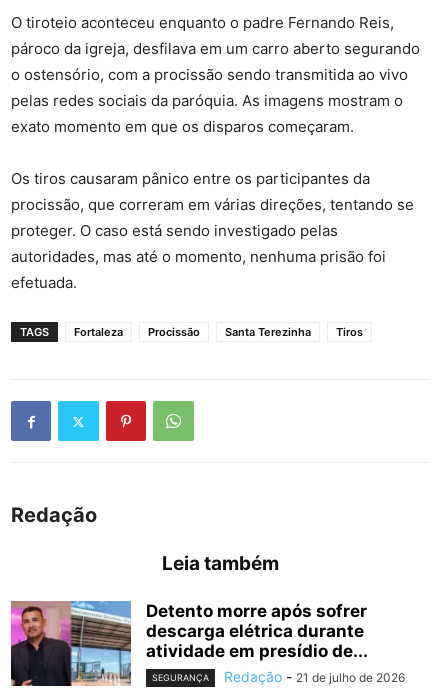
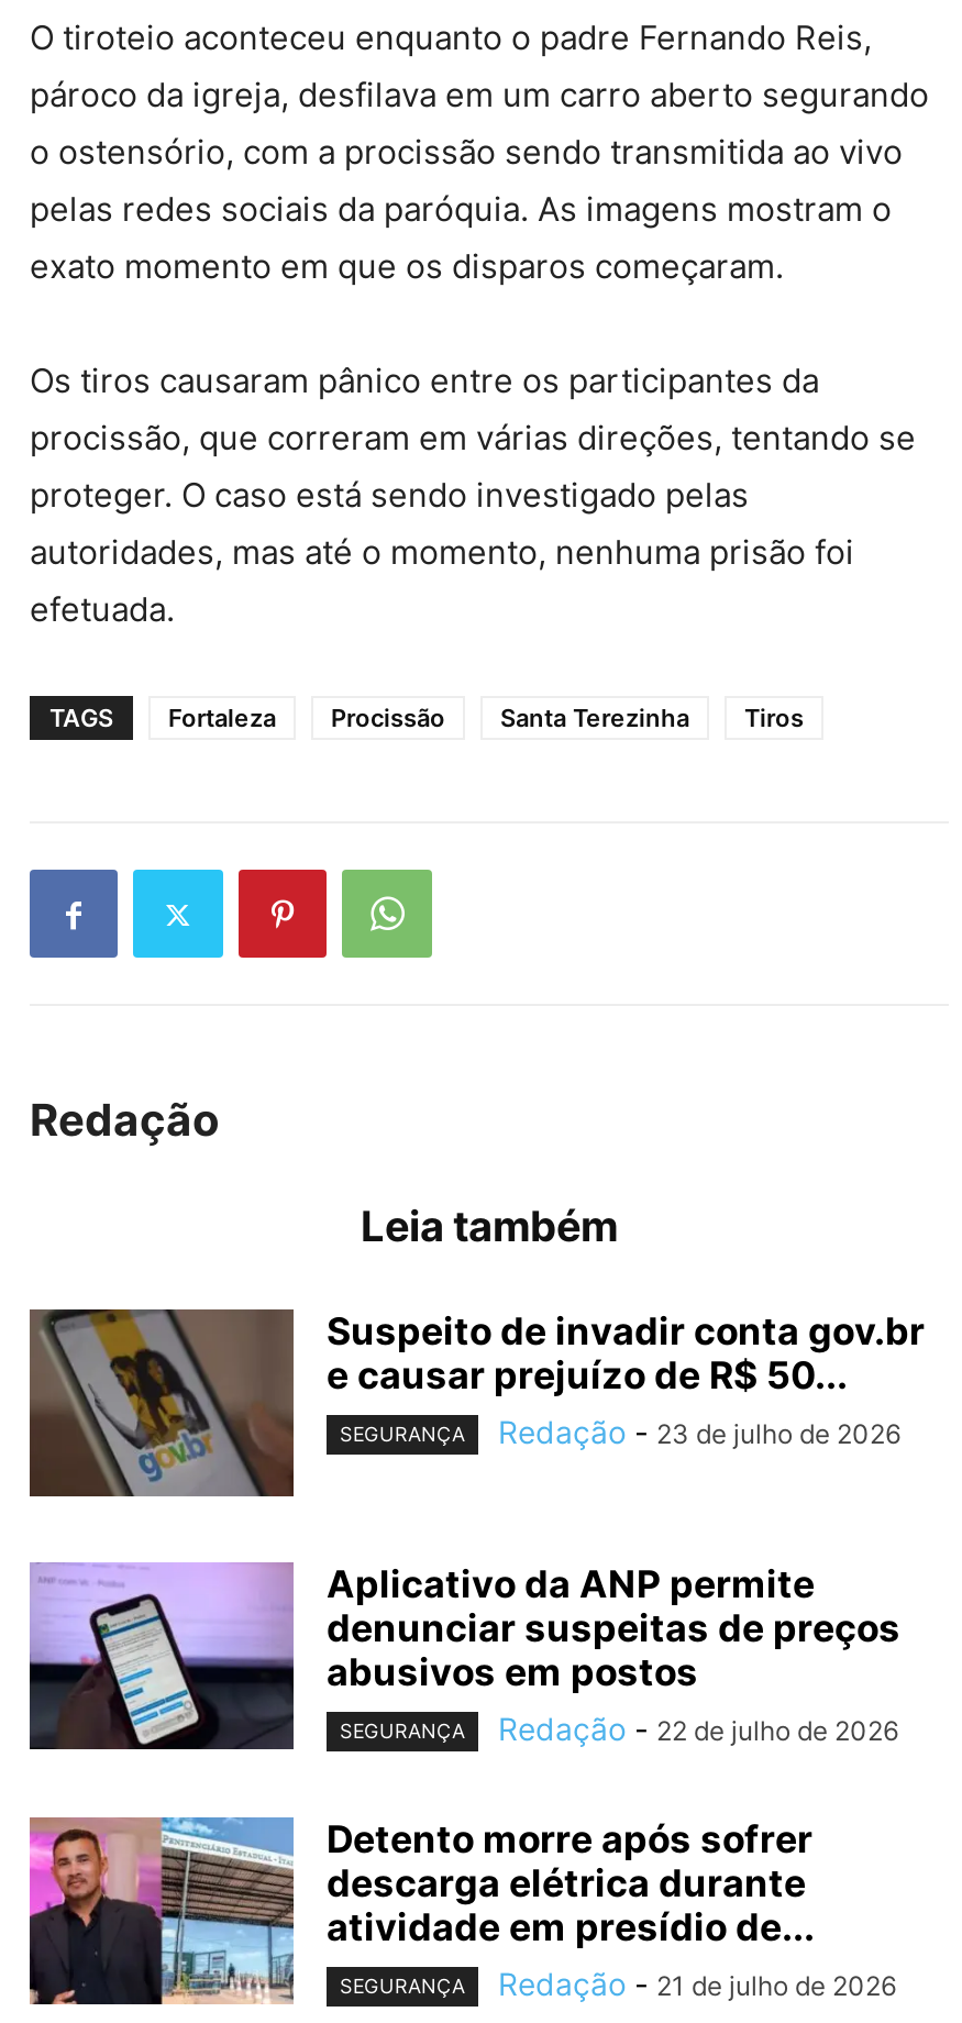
+ [image]
+ Suspeito de invadir conta gov.br
+ e causar prejuízo de R$ 50...
+ SEGURANÇA
+ Redação - 23 de julho de 2026

+ [image]
+ Aplicativo da ANP permite
+ denunciar suspeitas de preços
+ abusivos em postos
+ SEGURANÇA
+ Redação - 22 de julho de 2026
